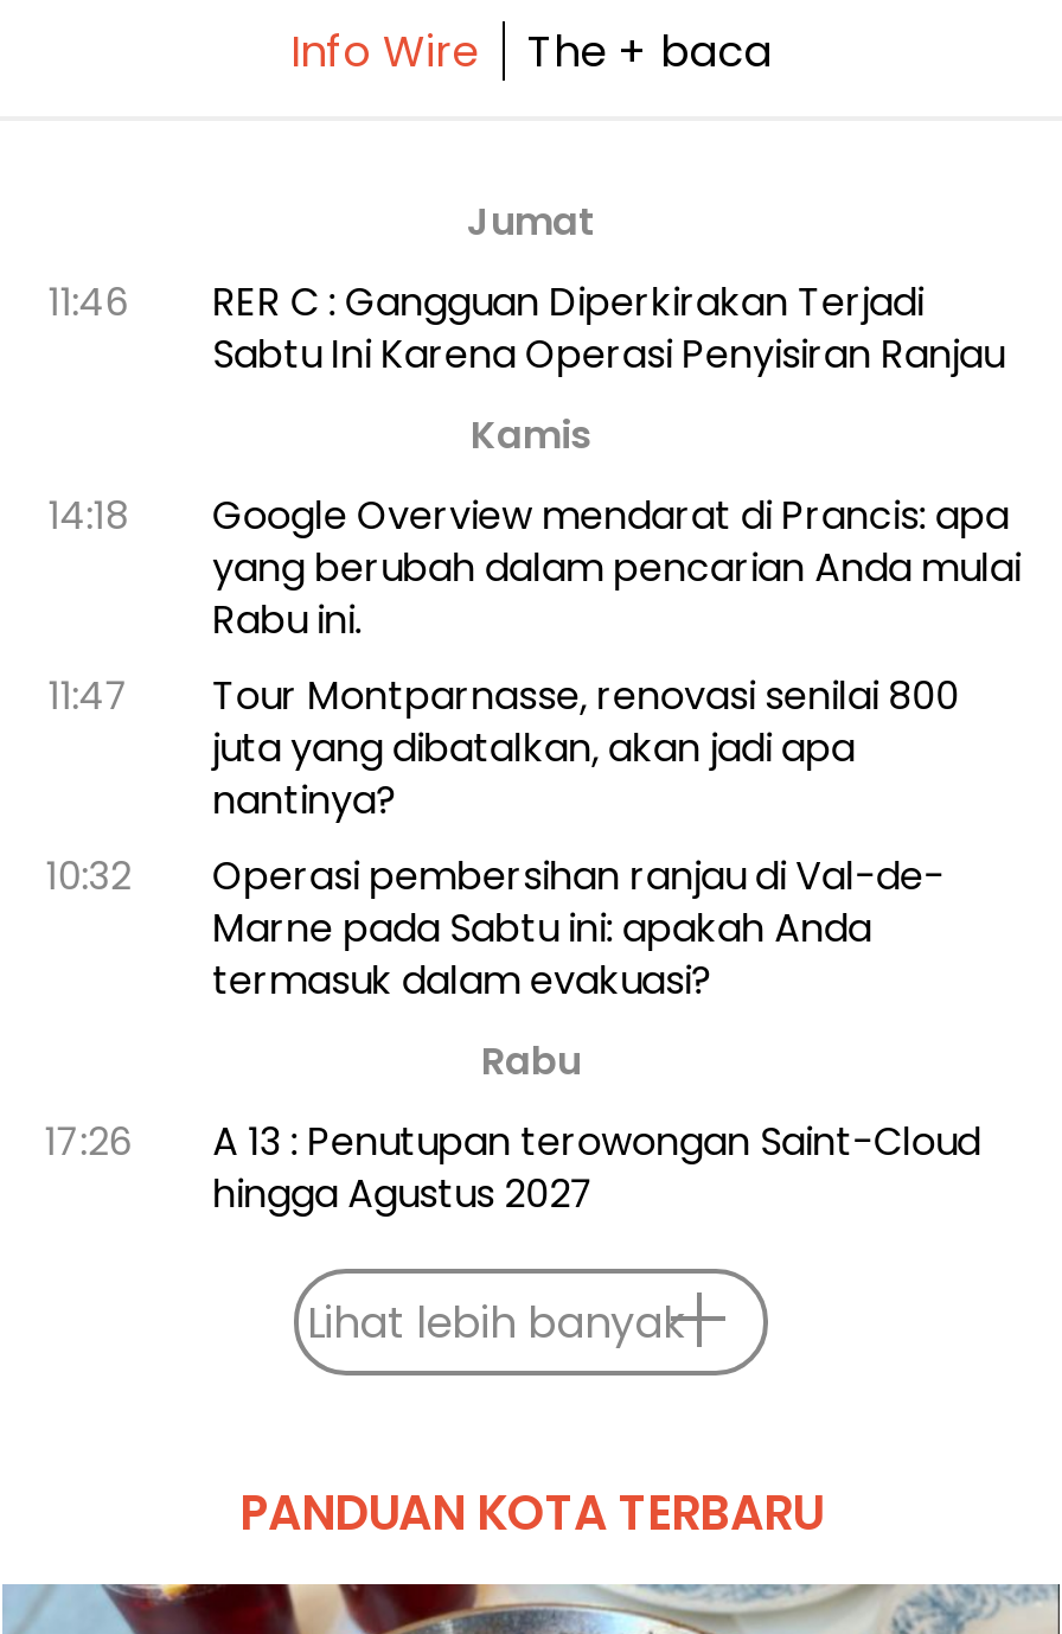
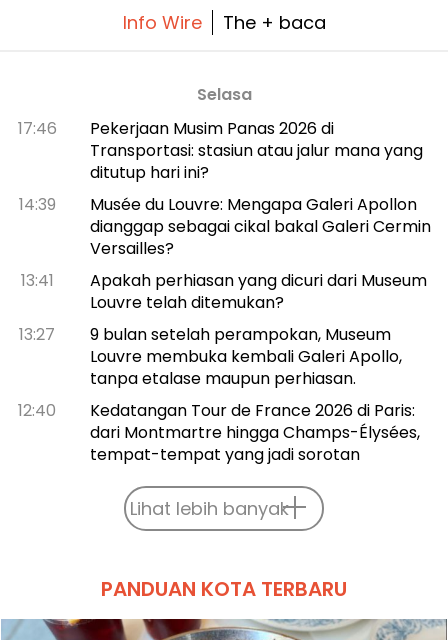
- Jumat
- 11:46
- RER C : Gangguan Diperkirakan Terjadi
- Sabtu Ini Karena Operasi Penyisiran Ranjau
- Kamis
- 14:18
- Google Overview mendarat di Prancis: apa
- yang berubah dalam pencarian Anda mulai
- Rabu ini.
- 11:47
- Tour Montparnasse, renovasi senilai 800
- juta yang dibatalkan, akan jadi apa
- nantinya?
- 10:32
- Operasi pembersihan ranjau di Val-de-
- Marne pada Sabtu ini: apakah Anda
- termasuk dalam evakuasi?
- Rabu
- 17:26
- A 13 : Penutupan terowongan Saint-Cloud
- hingga Agustus 2027
+ Selasa
+ 17:46
+ Pekerjaan Musim Panas 2026 di
+ Transportasi: stasiun atau jalur mana yang
+ ditutup hari ini?
+ 14:39
+ Musée du Louvre: Mengapa Galeri Apollon
+ dianggap sebagai cikal bakal Galeri Cermin
+ Versailles?
+ 13:41
+ Apakah perhiasan yang dicuri dari Museum
+ Louvre telah ditemukan?
+ 13:27
+ 9 bulan setelah perampokan, Museum
+ Louvre membuka kembali Galeri Apollo,
+ tanpa etalase maupun perhiasan.
+ 12:40
+ Kedatangan Tour de France 2026 di Paris:
+ dari Montmartre hingga Champs-Élysées,
+ tempat-tempat yang jadi sorotan
